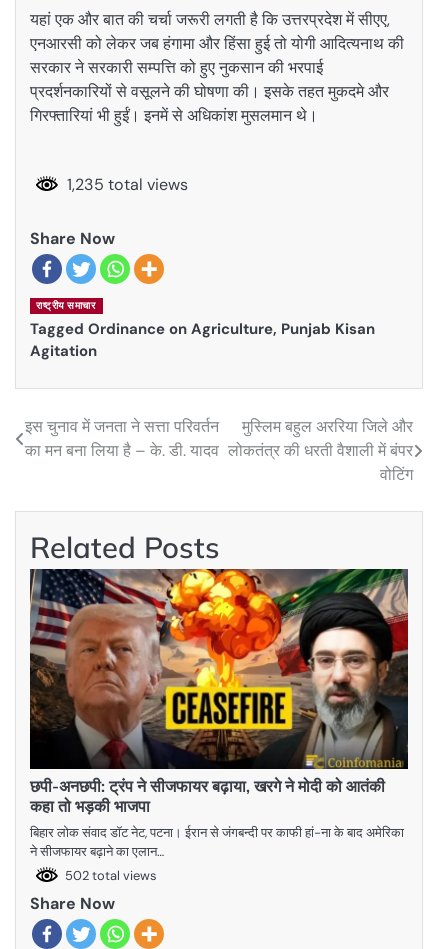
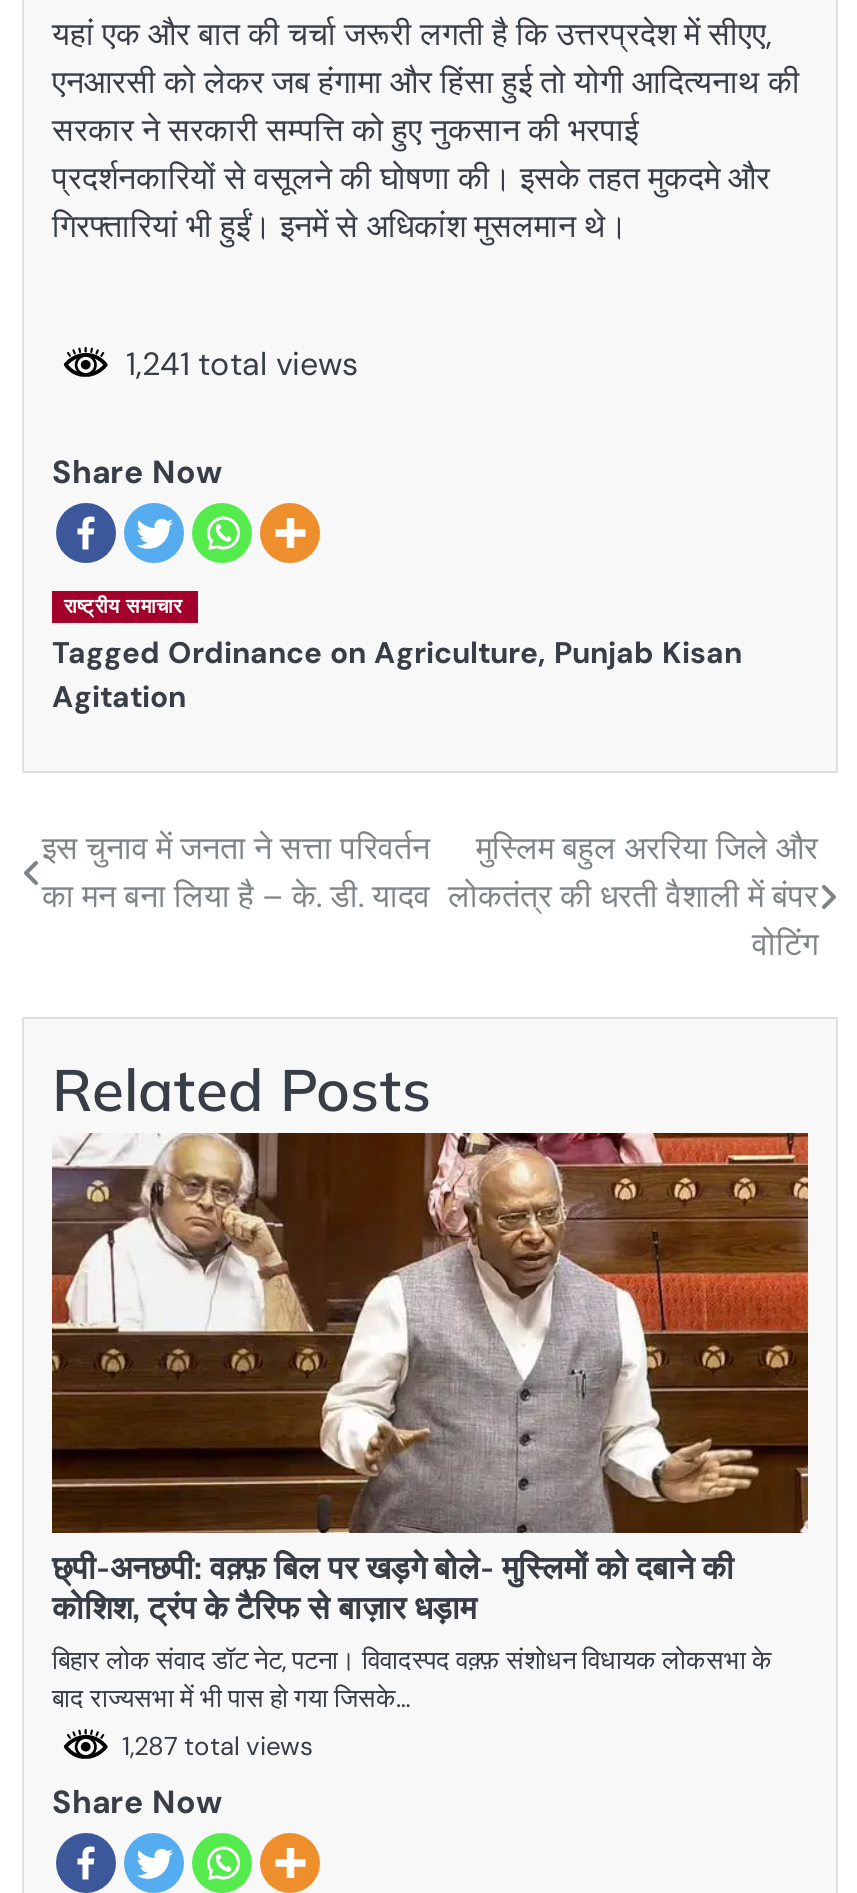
- 1,235 total views
+ 1,241 total views

- [image]
- छपी-अनछपी: ट्रंप ने सीजफायर बढ़ाया, खरगे ने मोदी को आतंकी
- कहा तो भड़की भाजपा
- बिहार लोक संवाद डॉट नेट, पटना। ईरान से जंगबन्दी पर काफी हां-ना के बाद अमेरिका
- ने सीजफायर बढ़ाने का एलान…
- 502 total views
+ [image]
+ छ्पी-अनछपी: वक़्फ़ बिल पर खड़गे बोले- मुस्लिमों को दबाने की
+ कोशिश, ट्रंप के टैरिफ से बाज़ार धड़ाम
+ बिहार लोक संवाद डॉट नेट, पटना। विवादस्पद वक़्फ़ संशोधन विधायक लोकसभा के
+ बाद राज्यसभा में भी पास हो गया जिसके…
+ 1,287 total views
